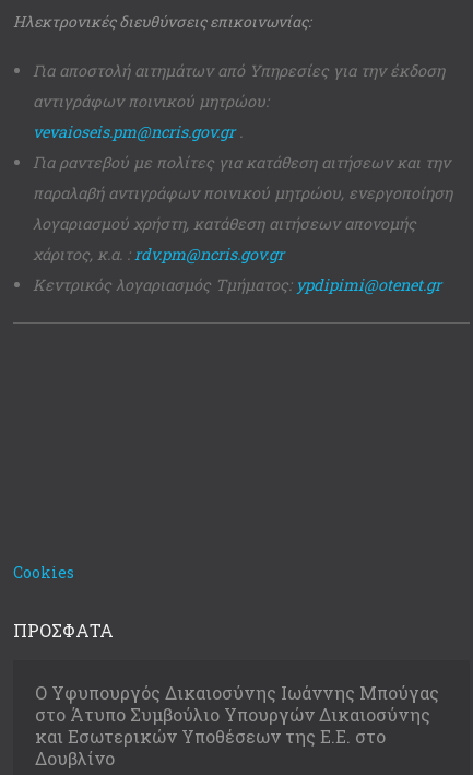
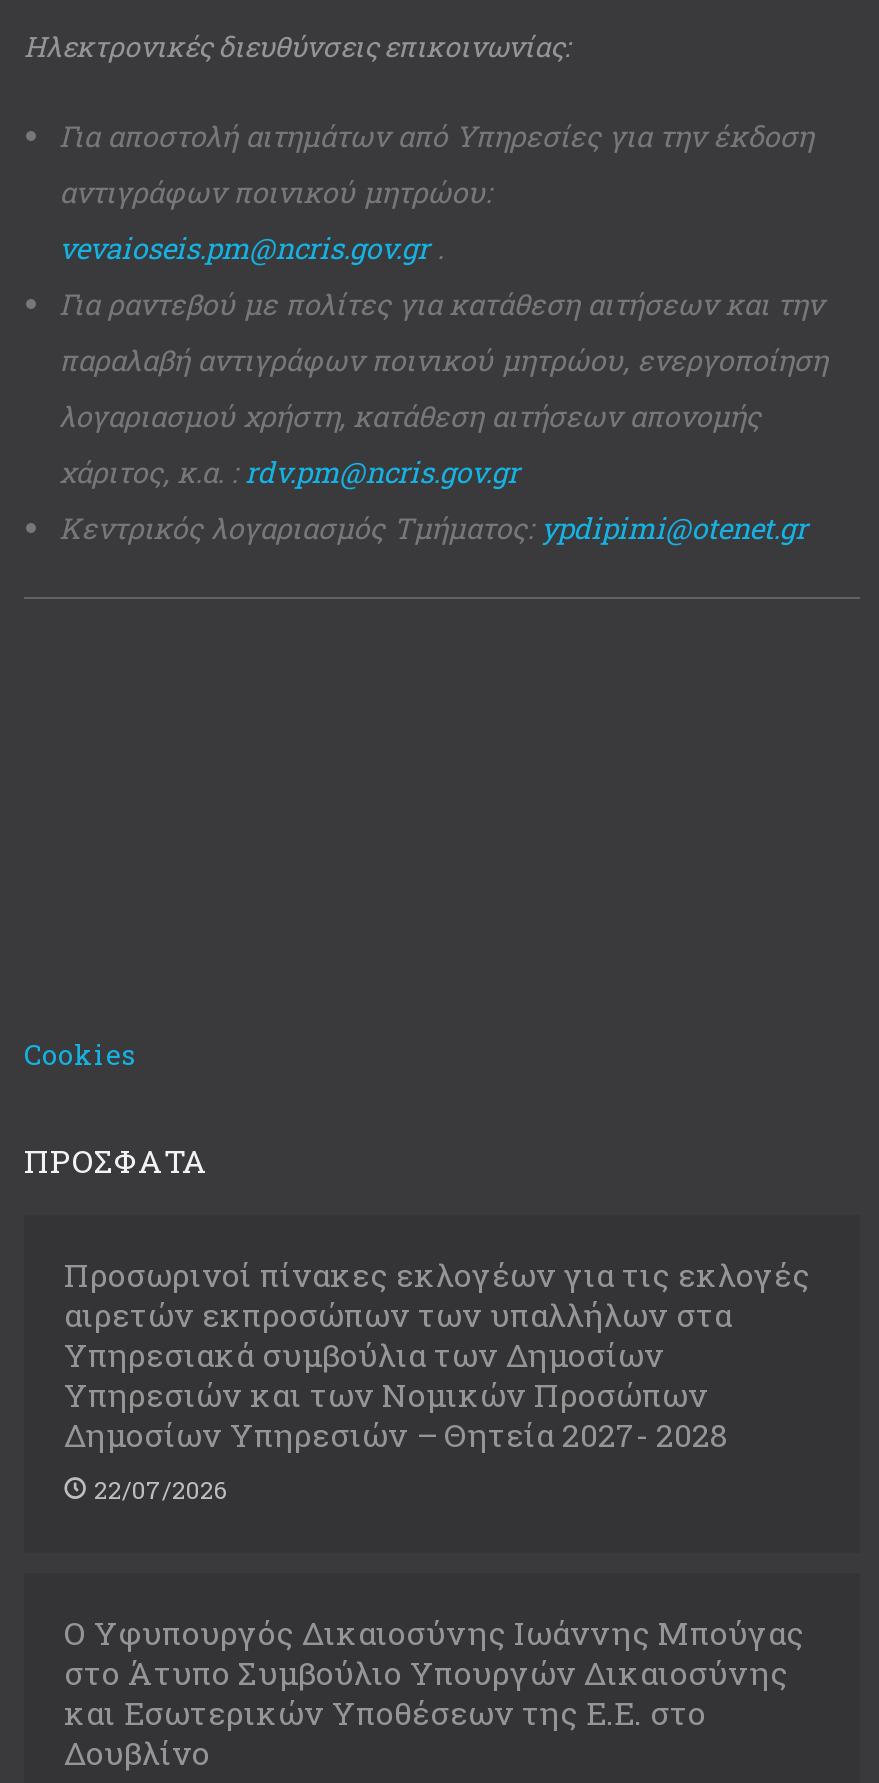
+ Προσωρινοί πίνακες εκλογέων για τις εκλογές
+ αιρετών εκπροσώπων των υπαλλήλων στα
+ Υπηρεσιακά συμβούλια των Δημοσίων
+ Υπηρεσιών και των Νομικών Προσώπων
+ Δημοσίων Υπηρεσιών – Θητεία 2027- 2028
+ 22/07/2026
